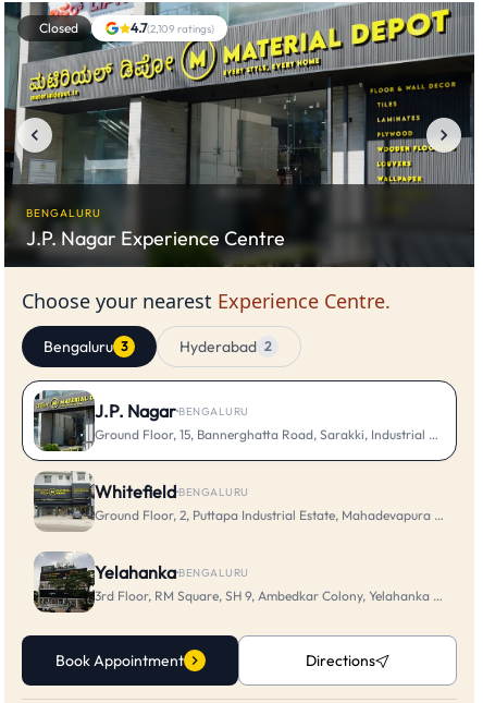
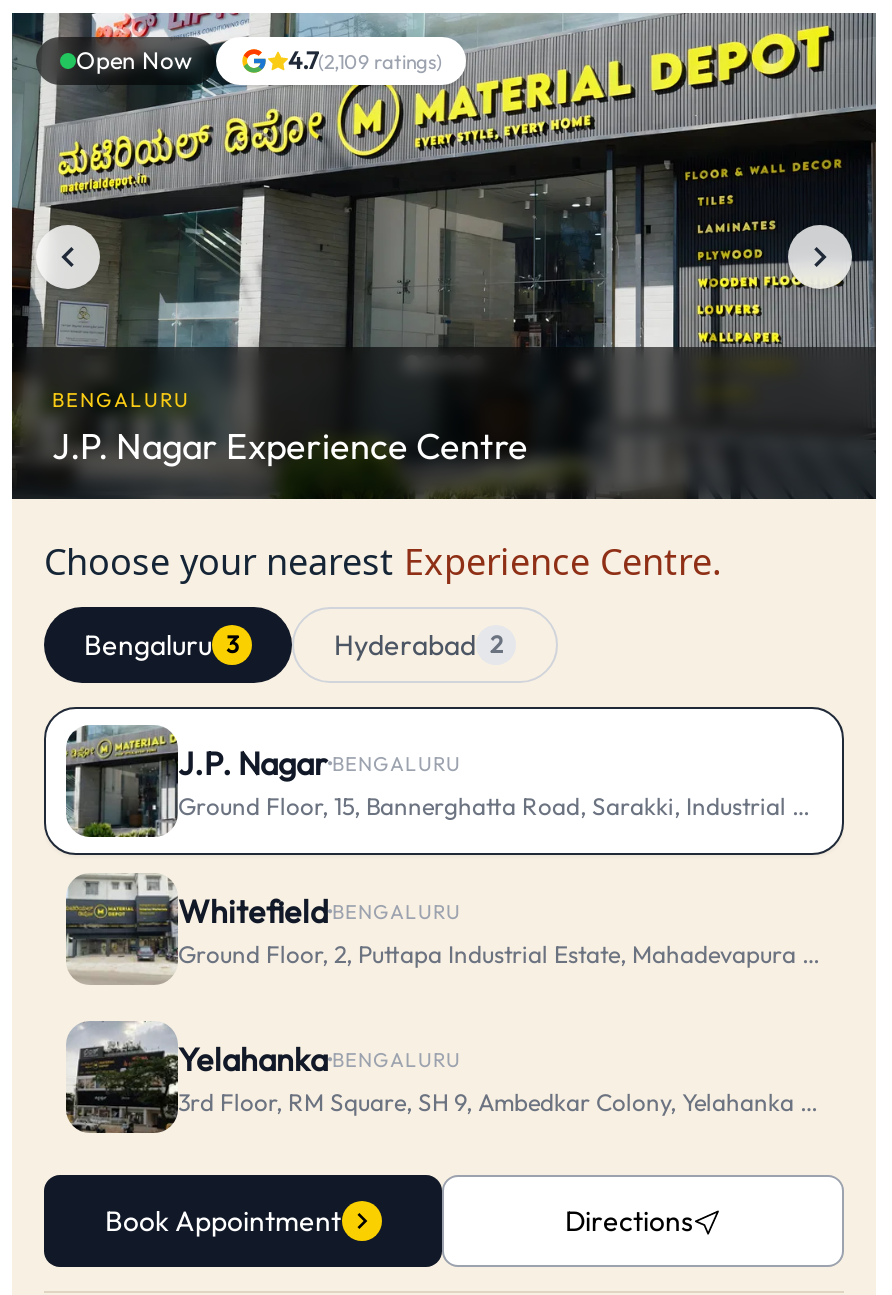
- Closed
+ Open Now
